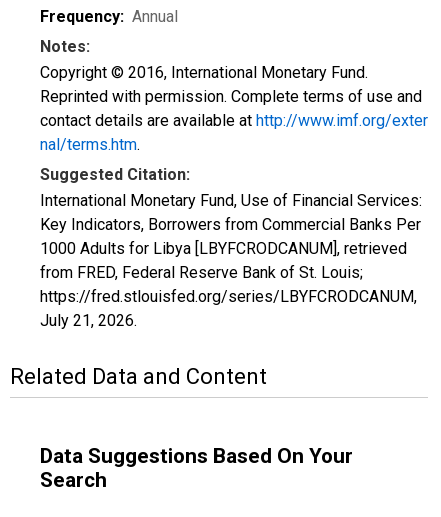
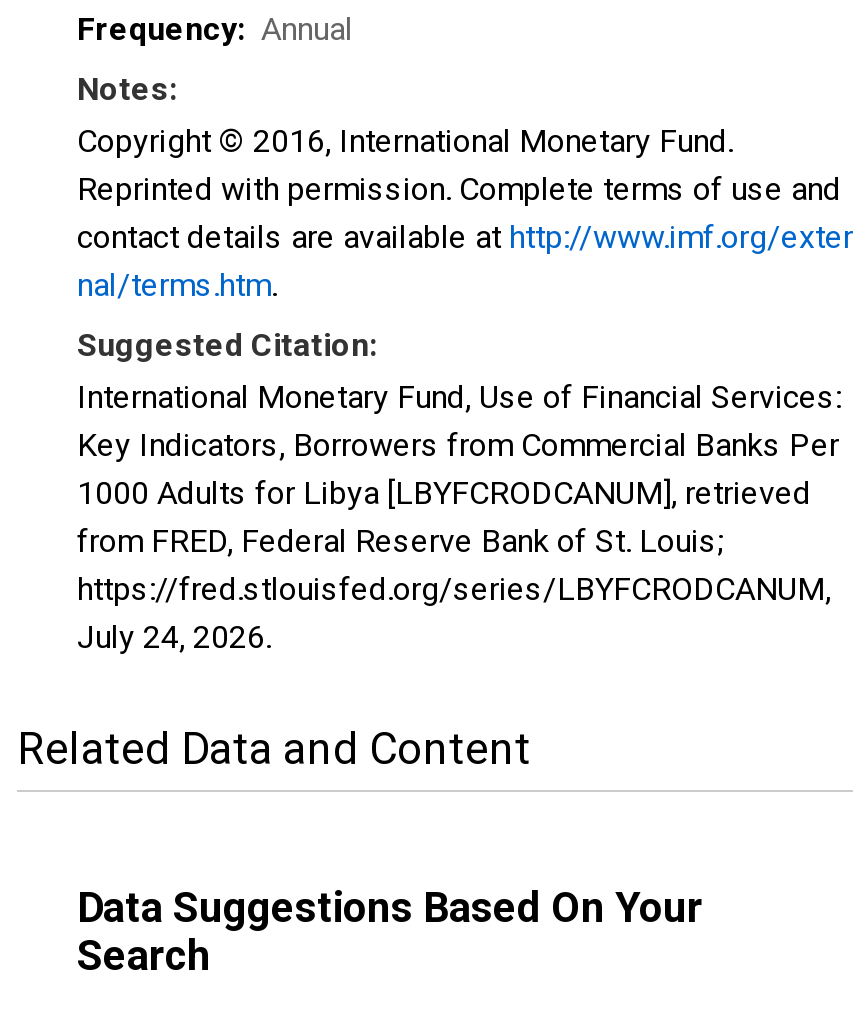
- July 21, 2026.
+ July 24, 2026.
